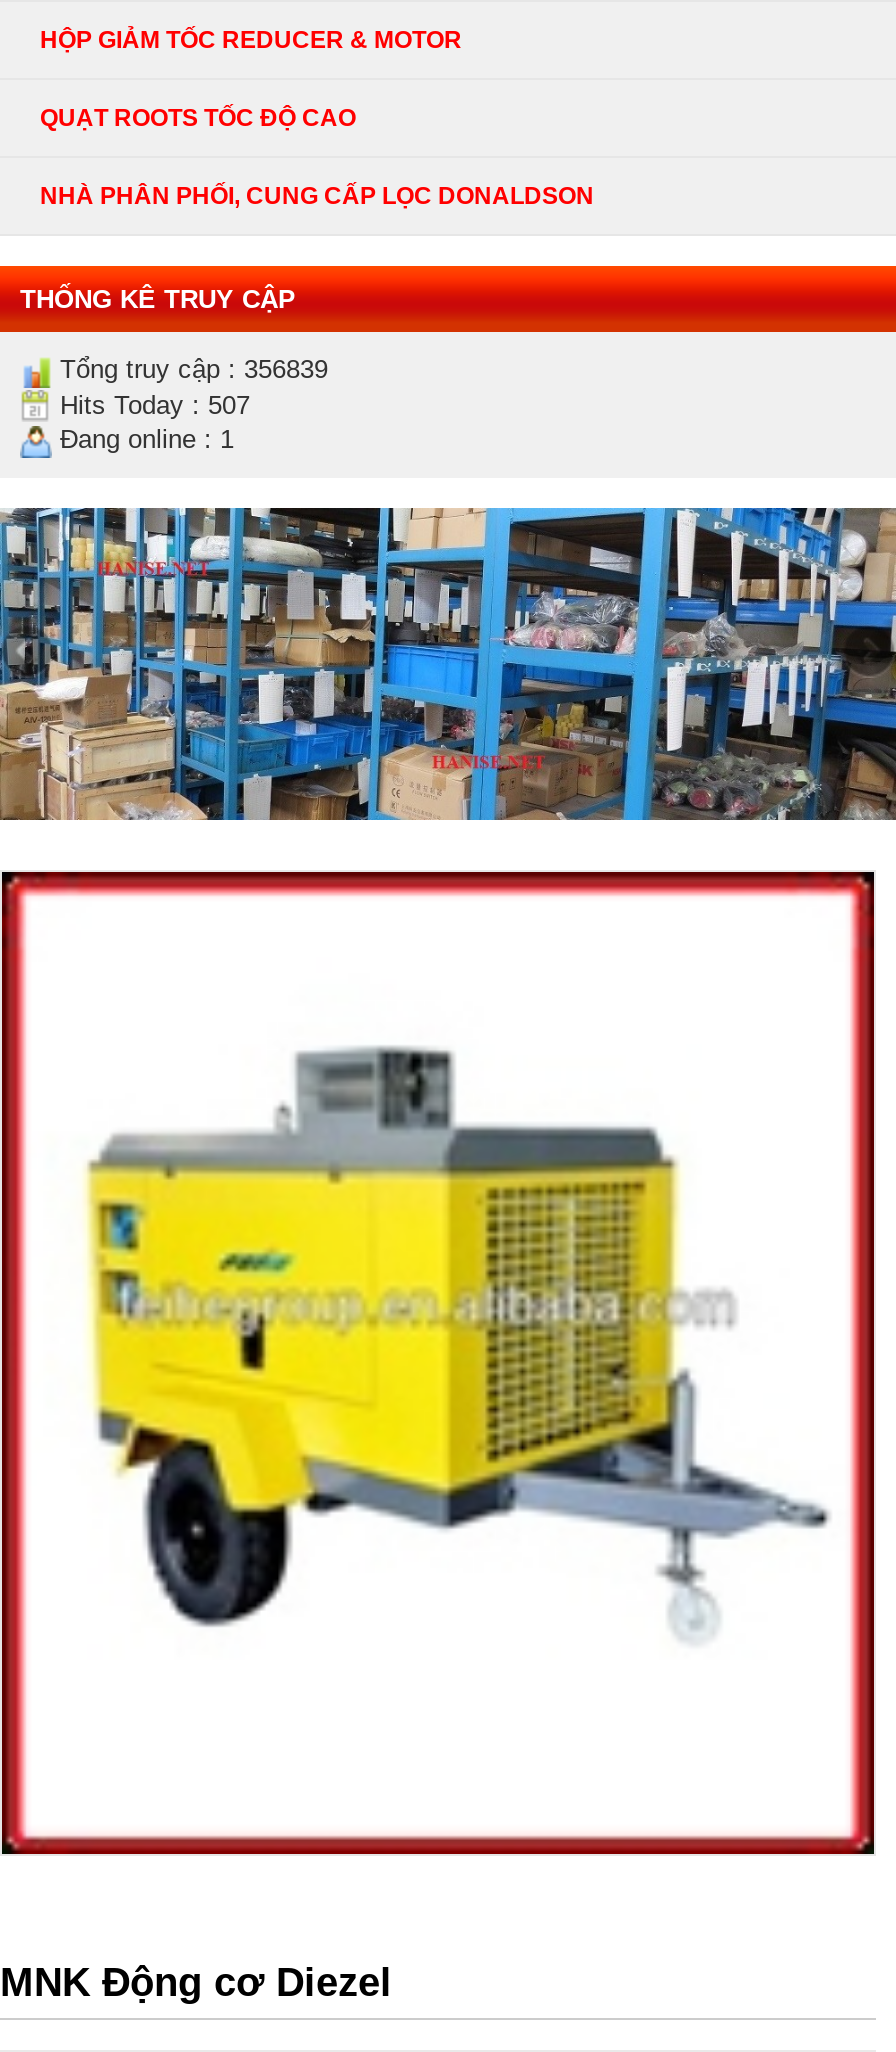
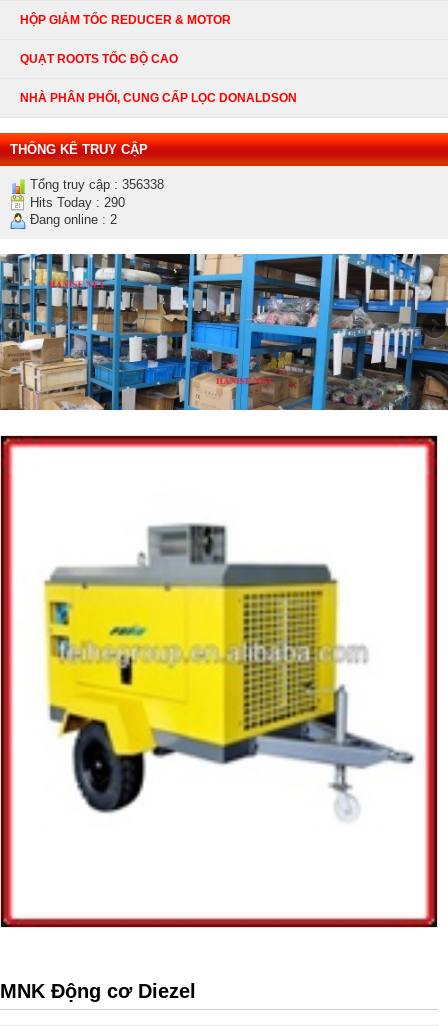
- Tổng truy cập : 356839
+ Tổng truy cập : 356338

- Hits Today : 507
+ Hits Today : 290

- Đang online : 1
+ Đang online : 2
